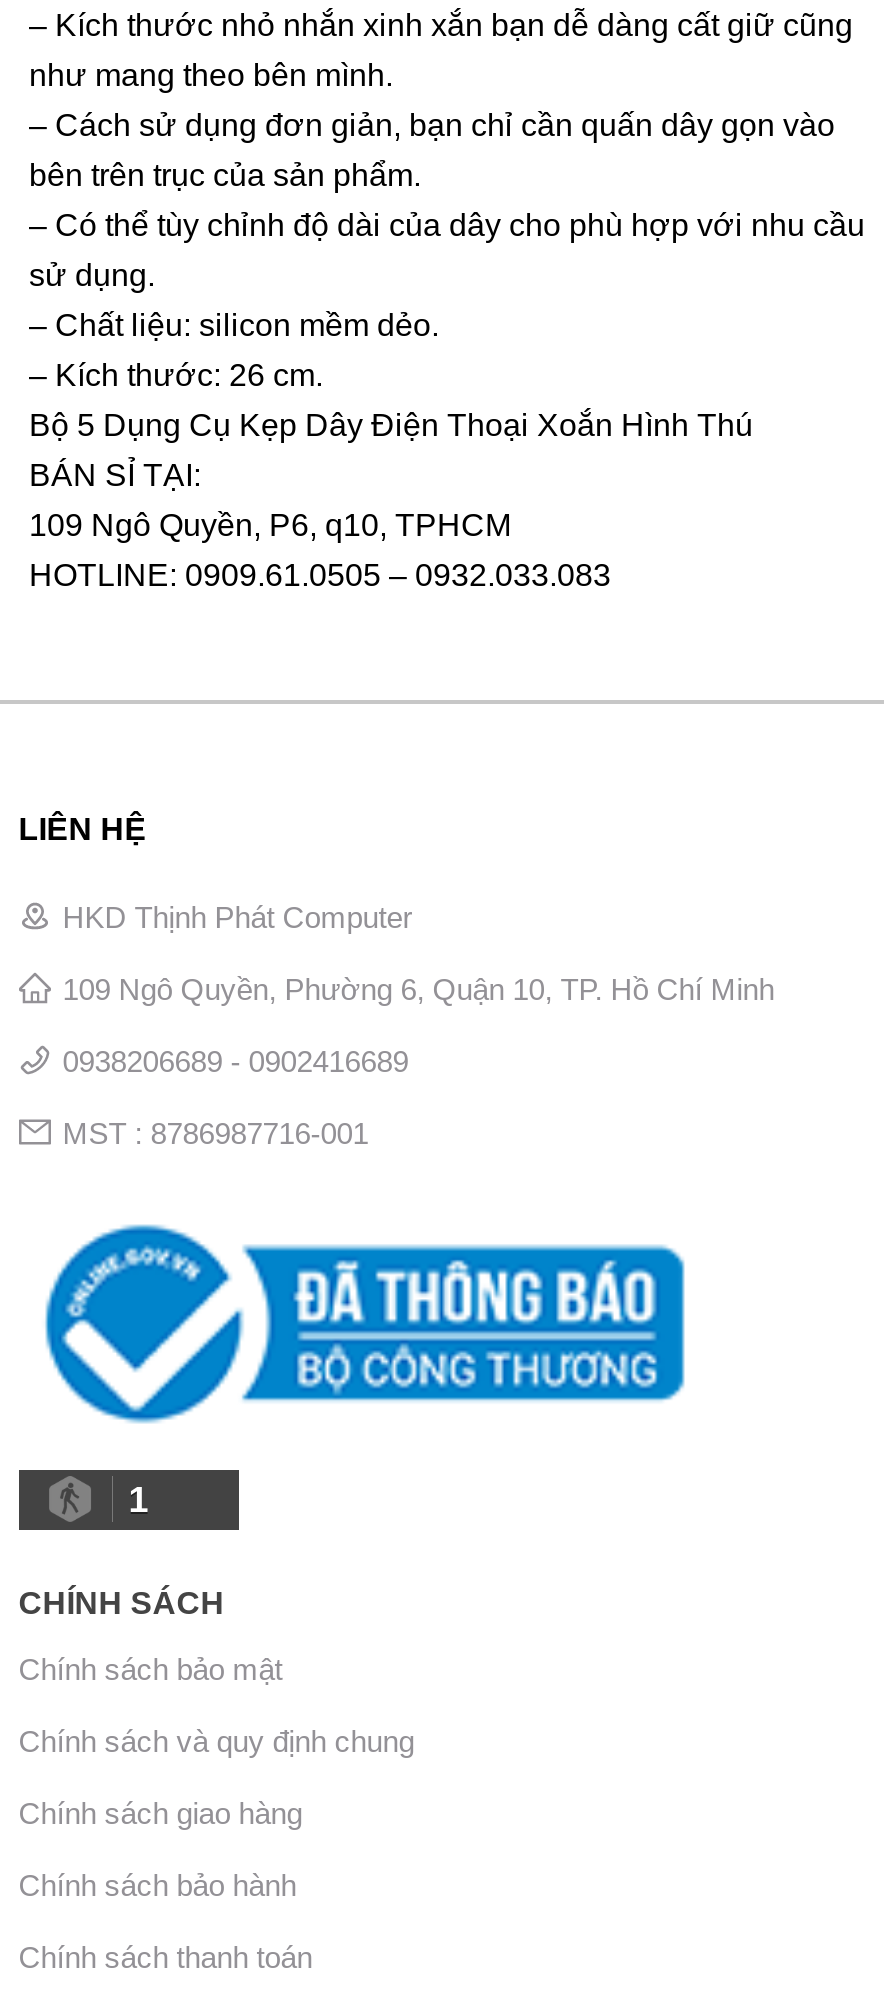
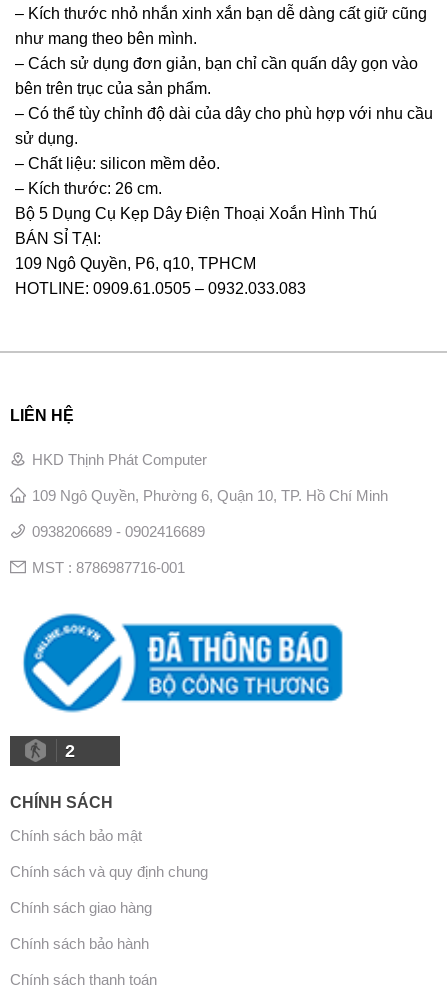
- 1
+ 2
